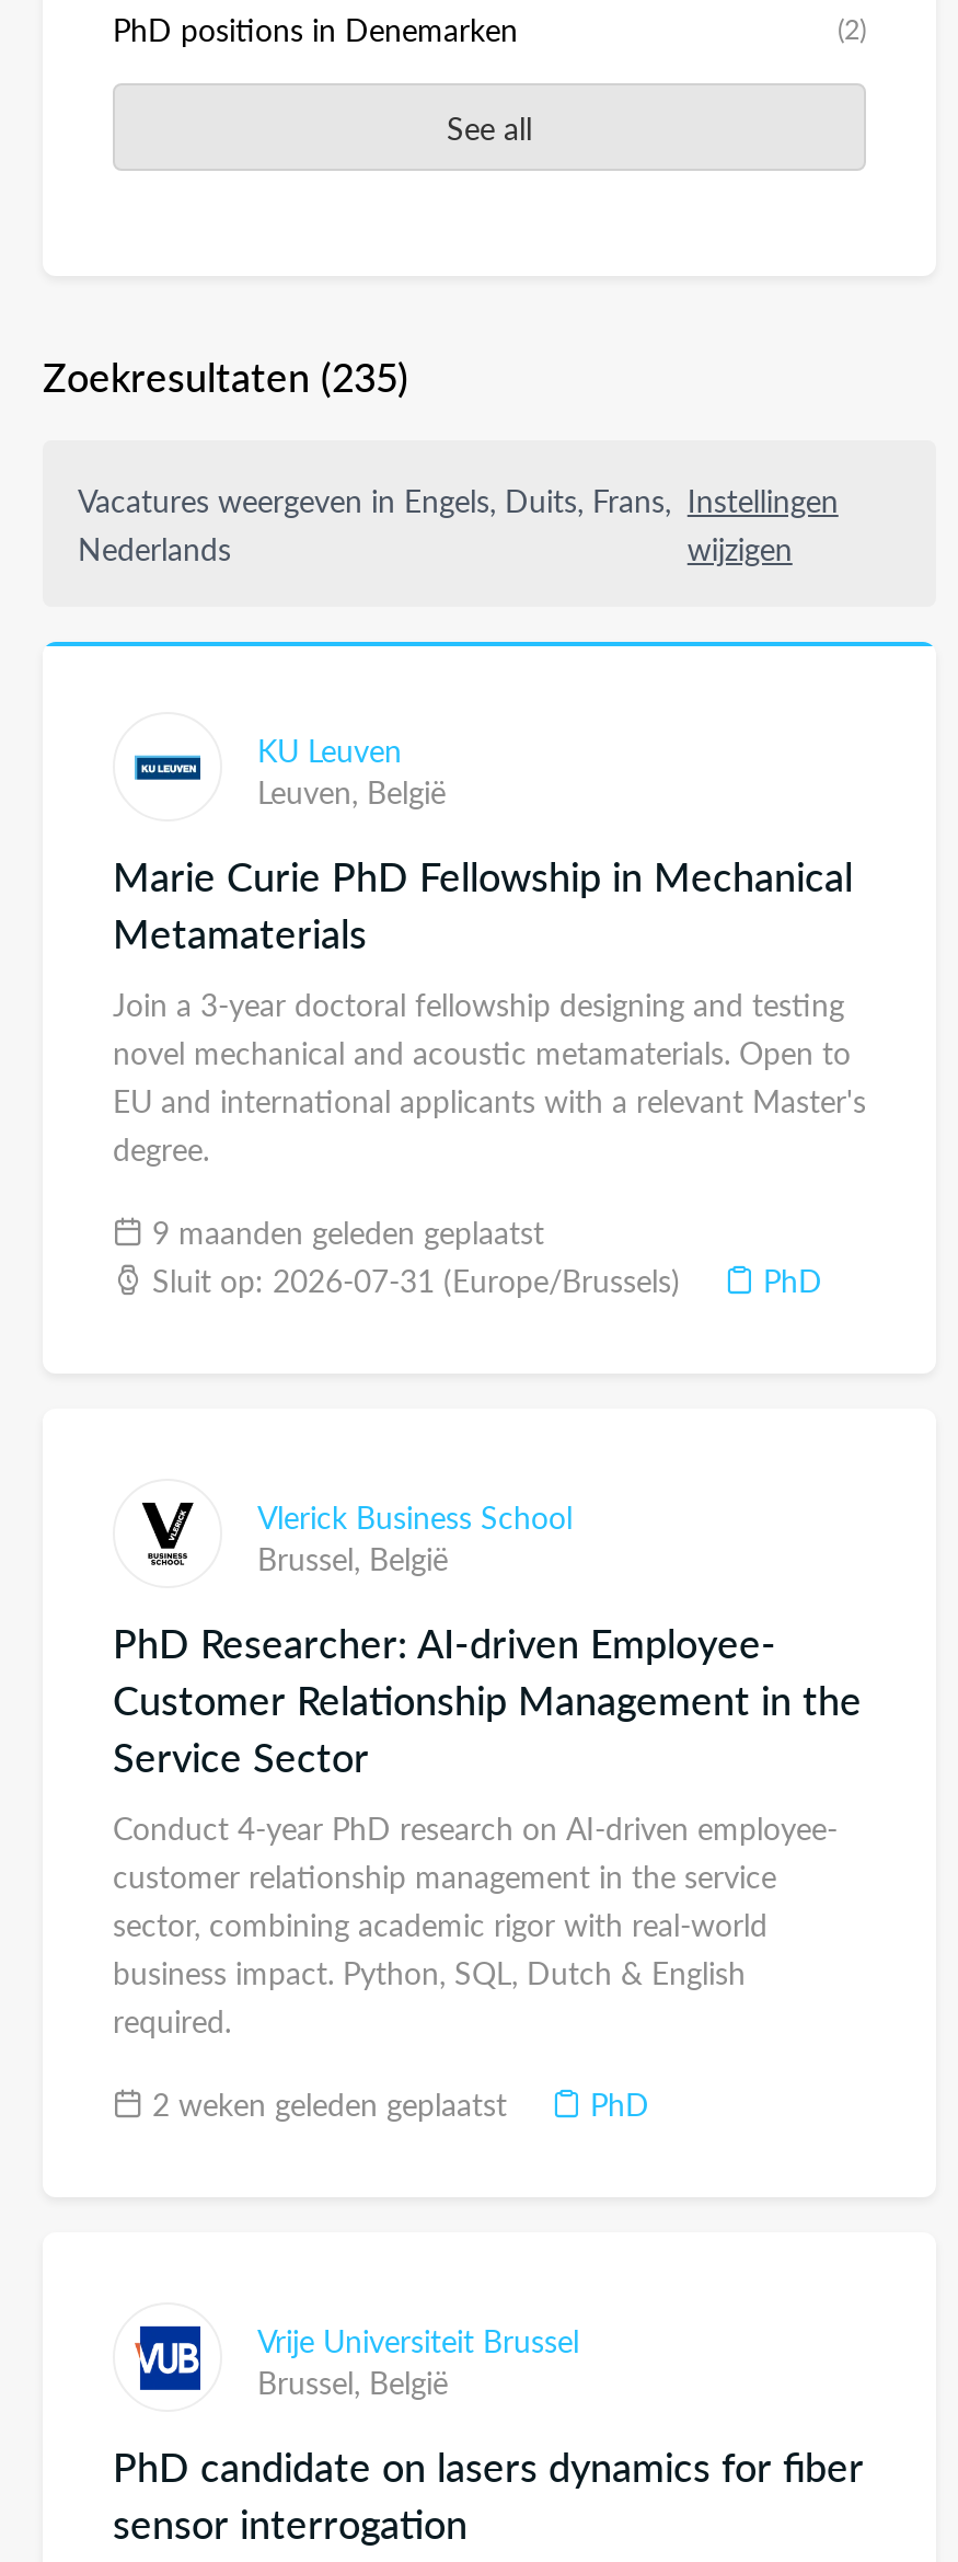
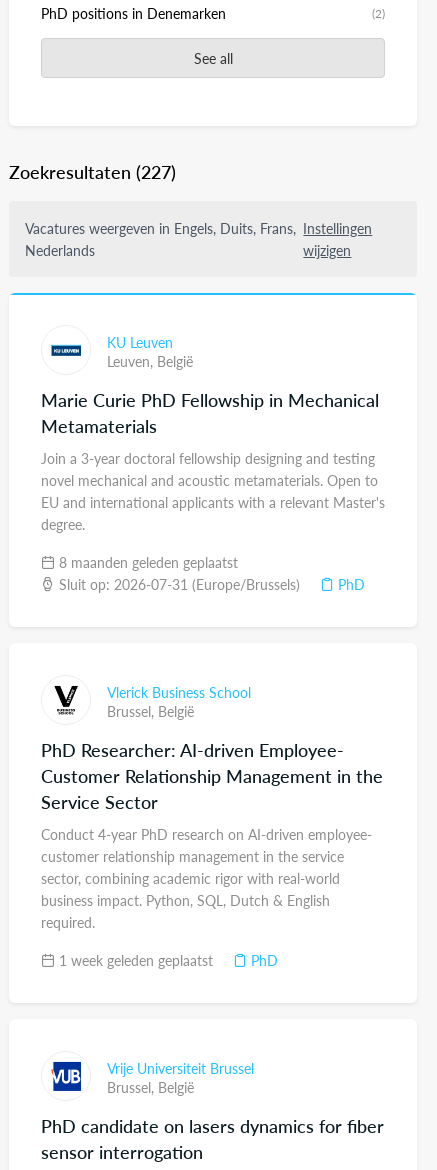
- Zoekresultaten (235)
+ Zoekresultaten (227)

- 9 maanden geleden geplaatst
+ 8 maanden geleden geplaatst

- 2 weken geleden geplaatst
+ 1 week geleden geplaatst
